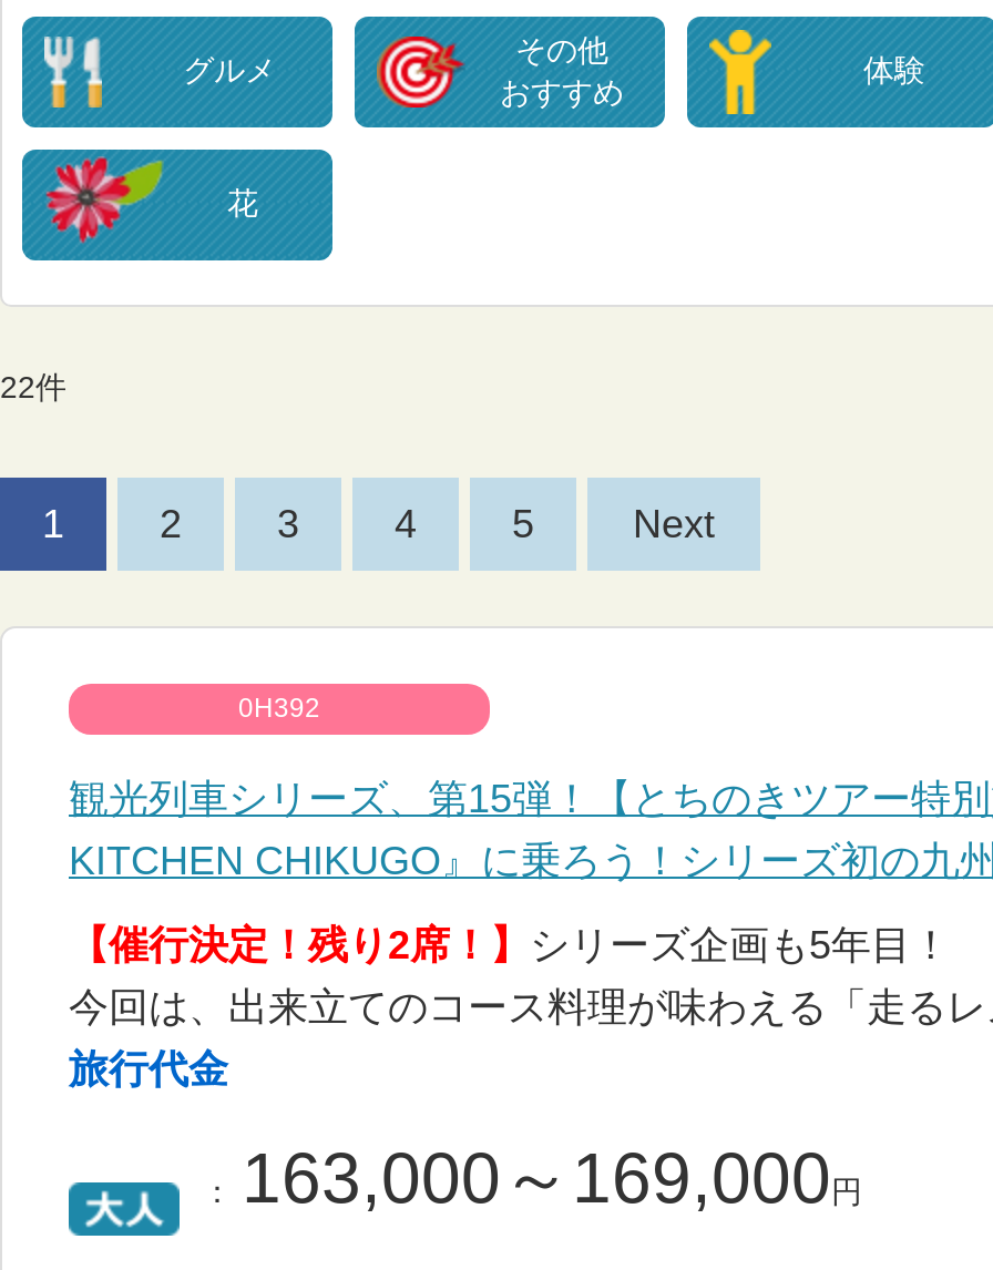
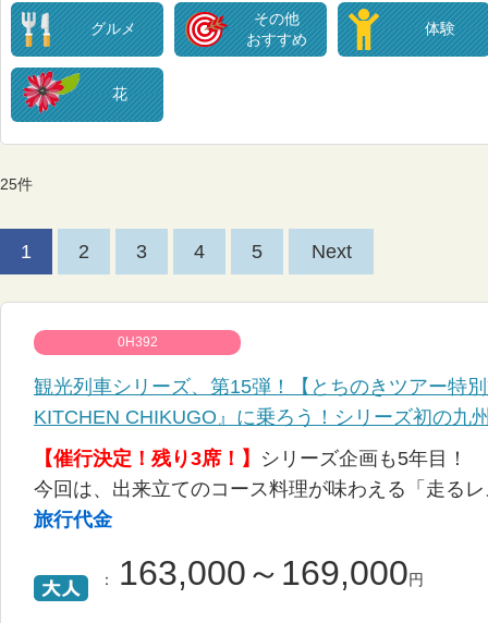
- 22件
+ 25件

- 【催行決定！残り2席！】シリーズ企画も5年目！
+ 【催行決定！残り3席！】シリーズ企画も5年目！
